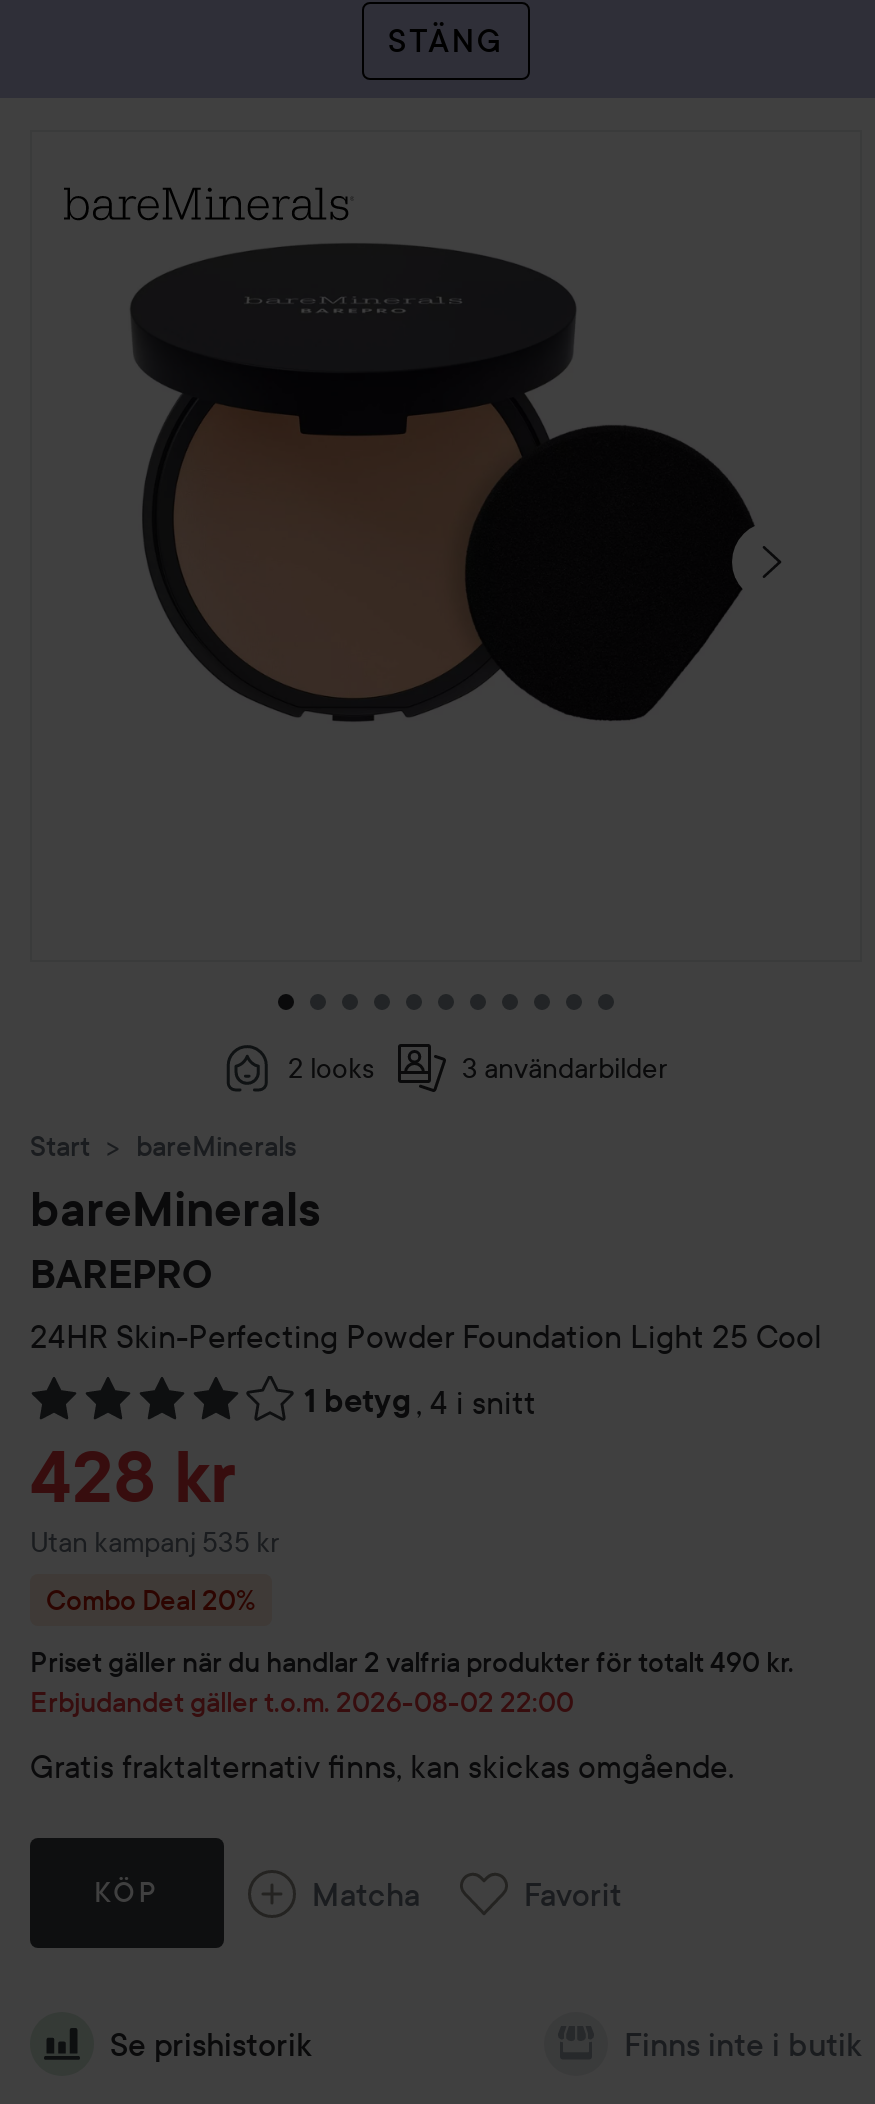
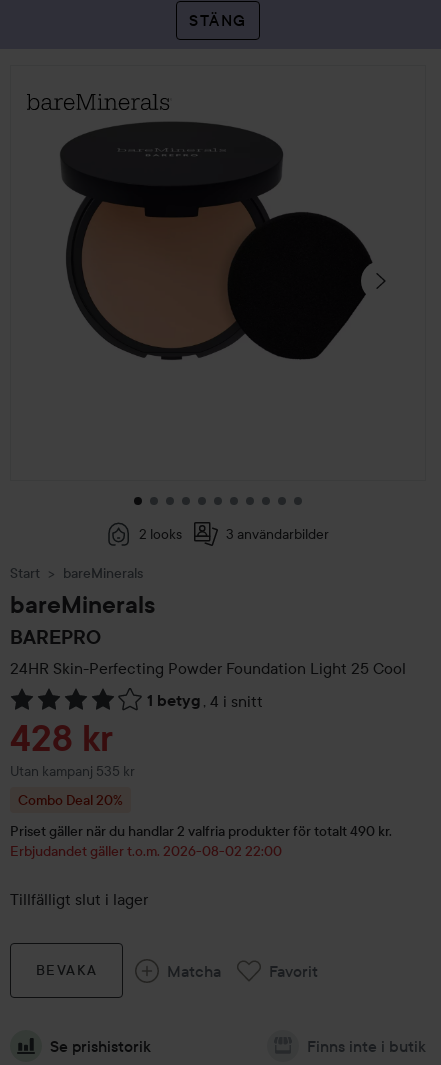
- Gratis fraktalternativ finns, kan skickas omgående.
+ Tillfälligt slut i lager

- KÖP
+ BEVAKA
